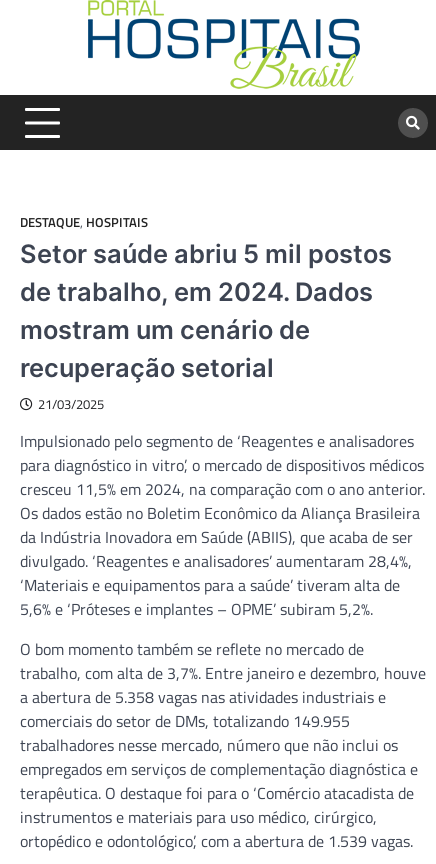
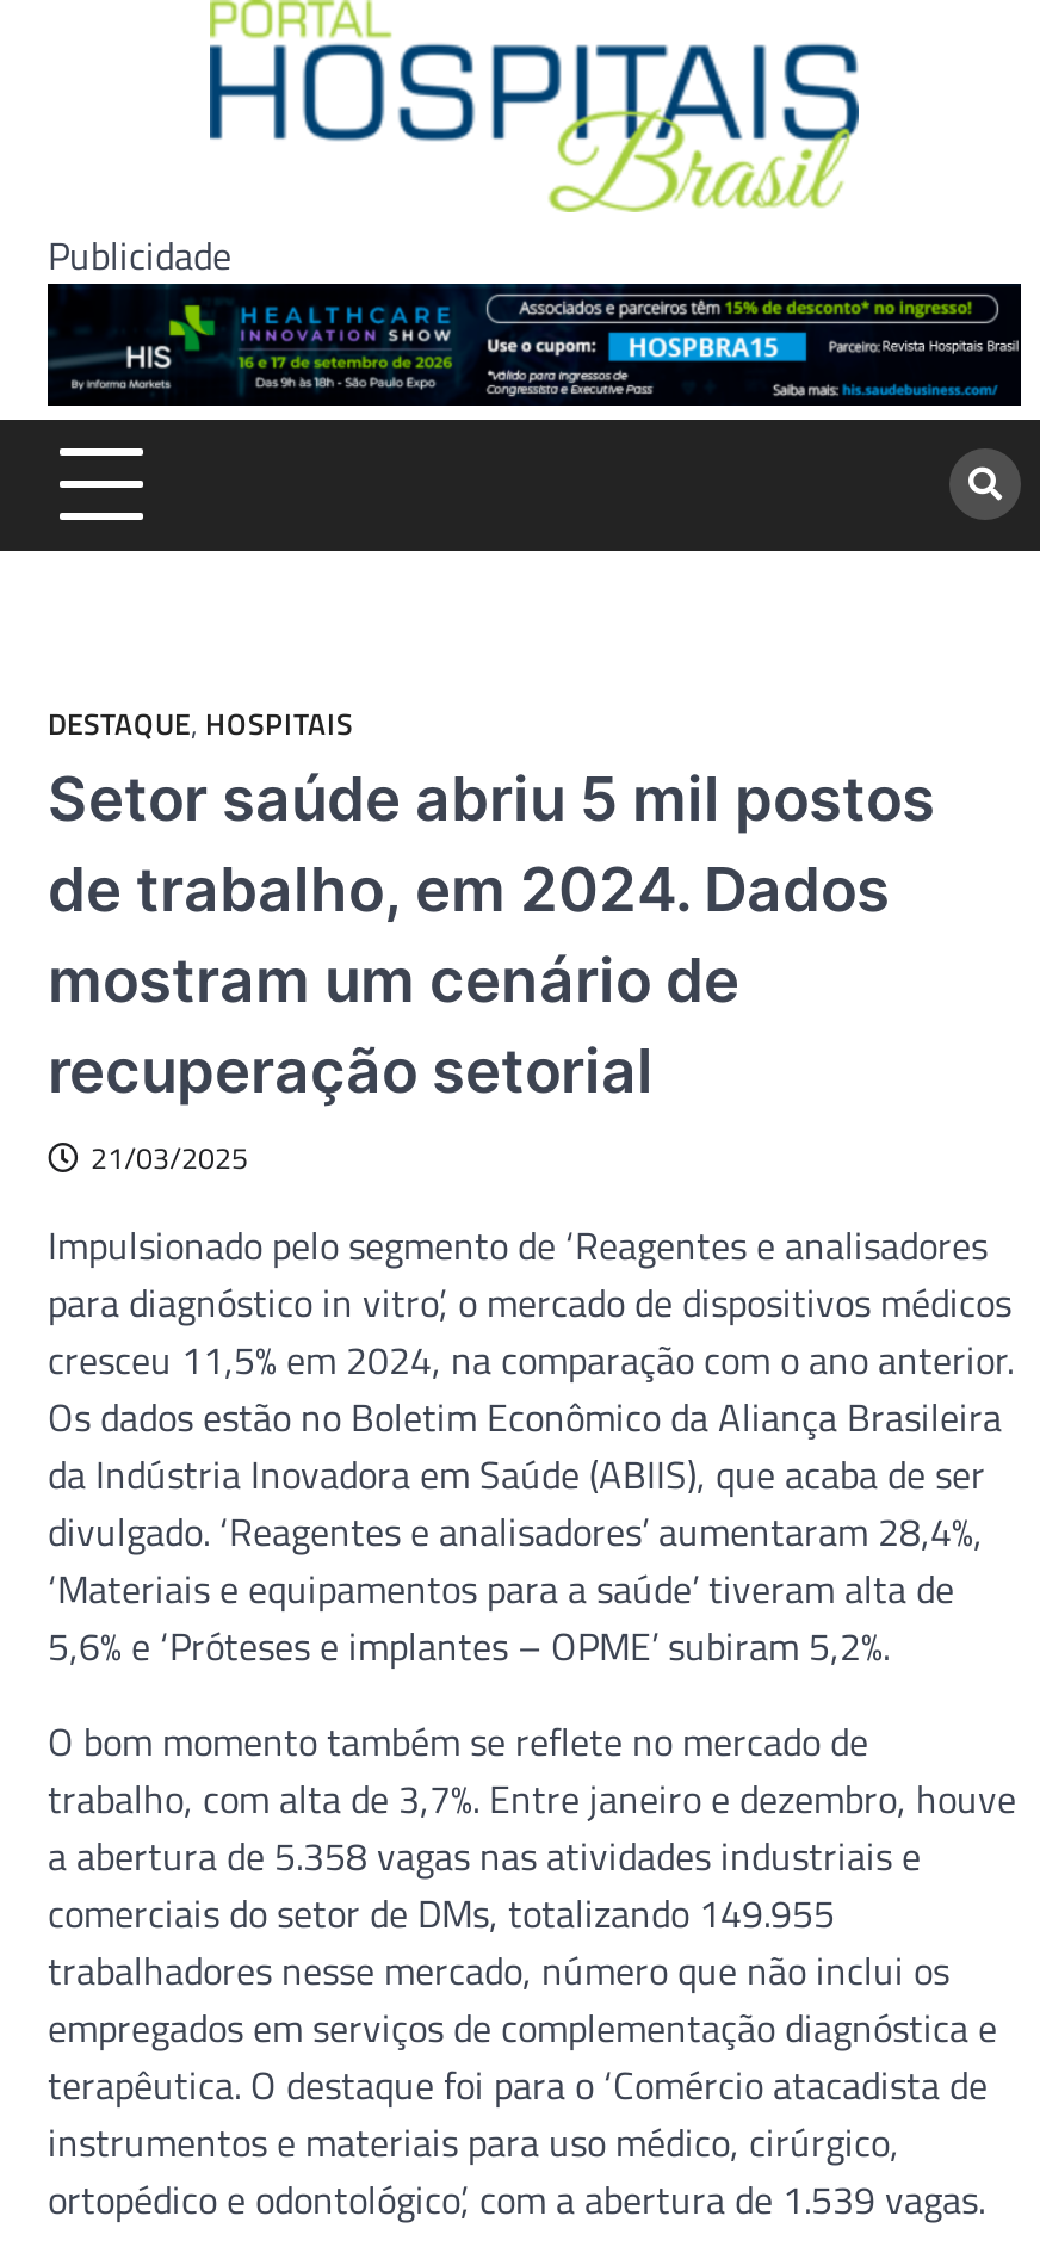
+ Publicidade
